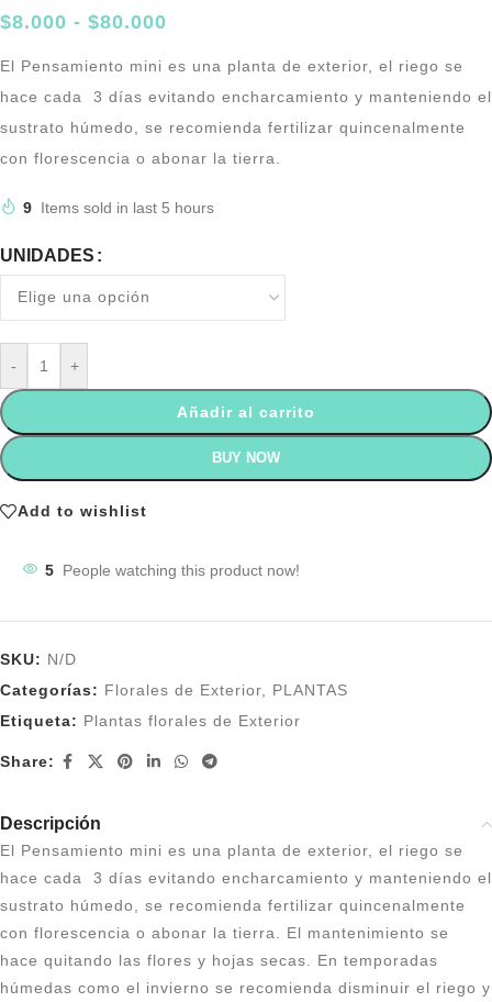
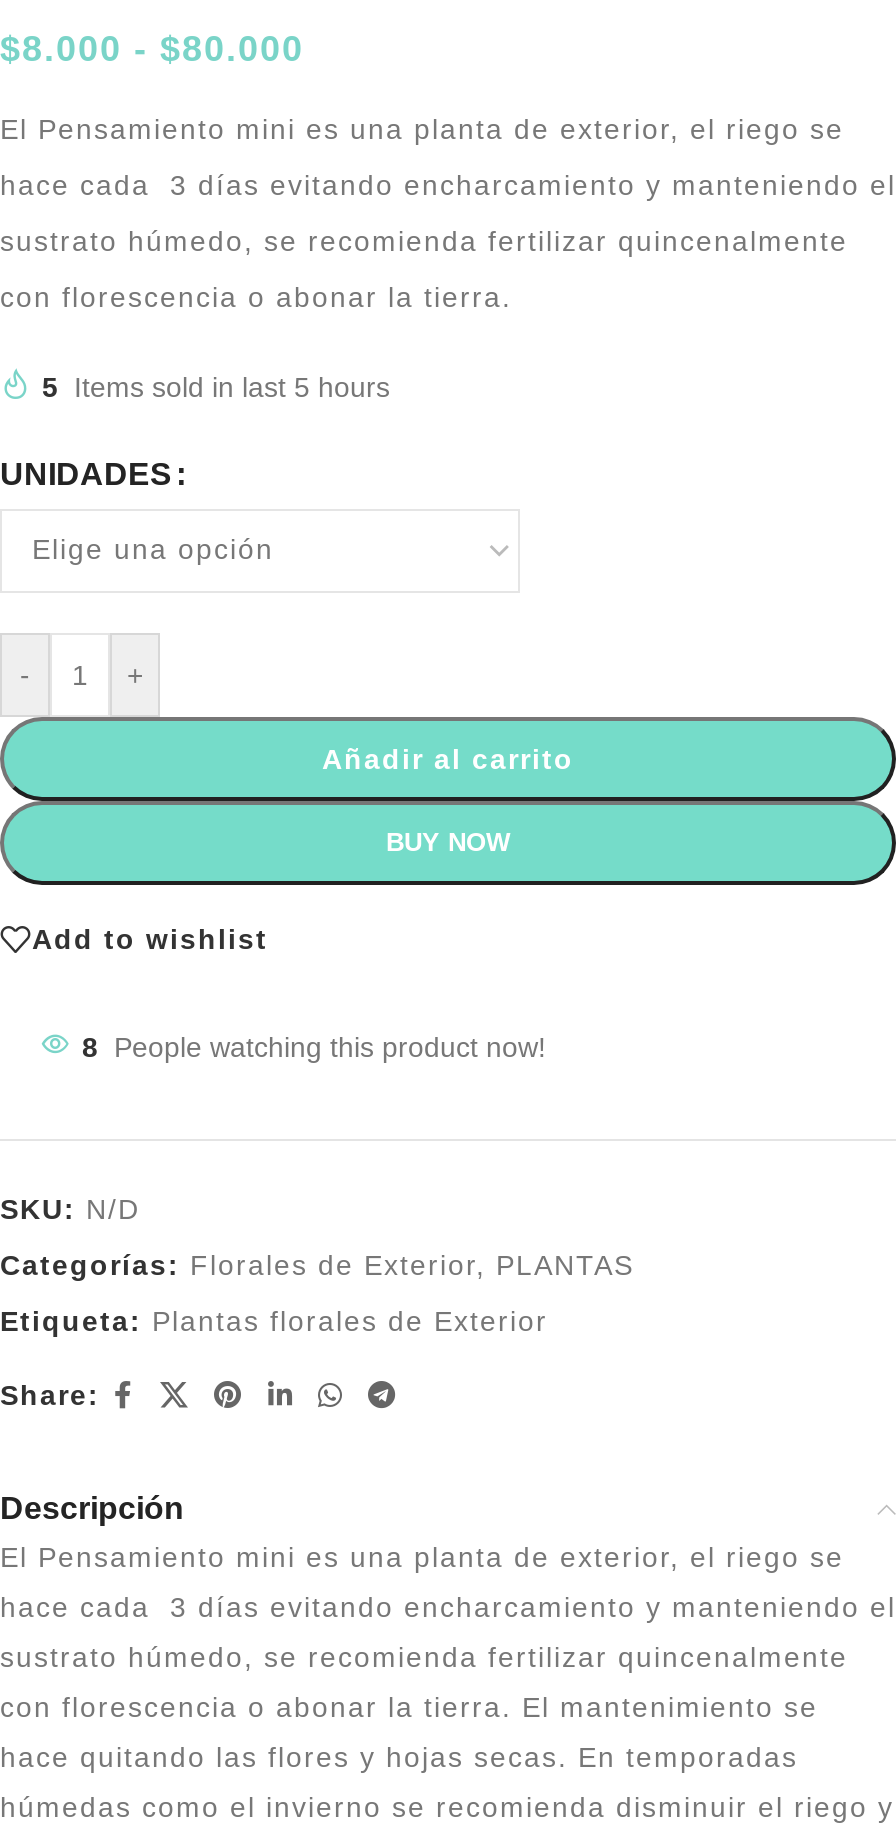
- 9 Items sold in last 5 hours
+ 5 Items sold in last 5 hours

- 5 People watching this product now!
+ 8 People watching this product now!
